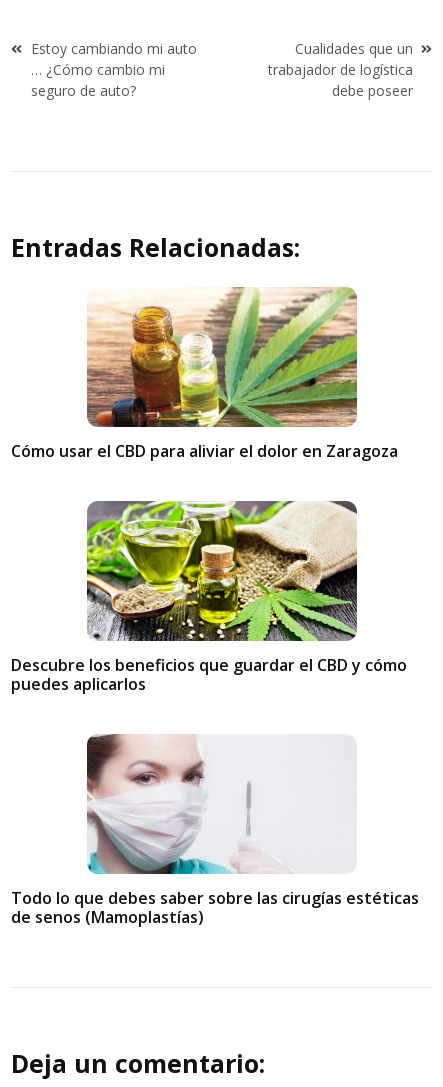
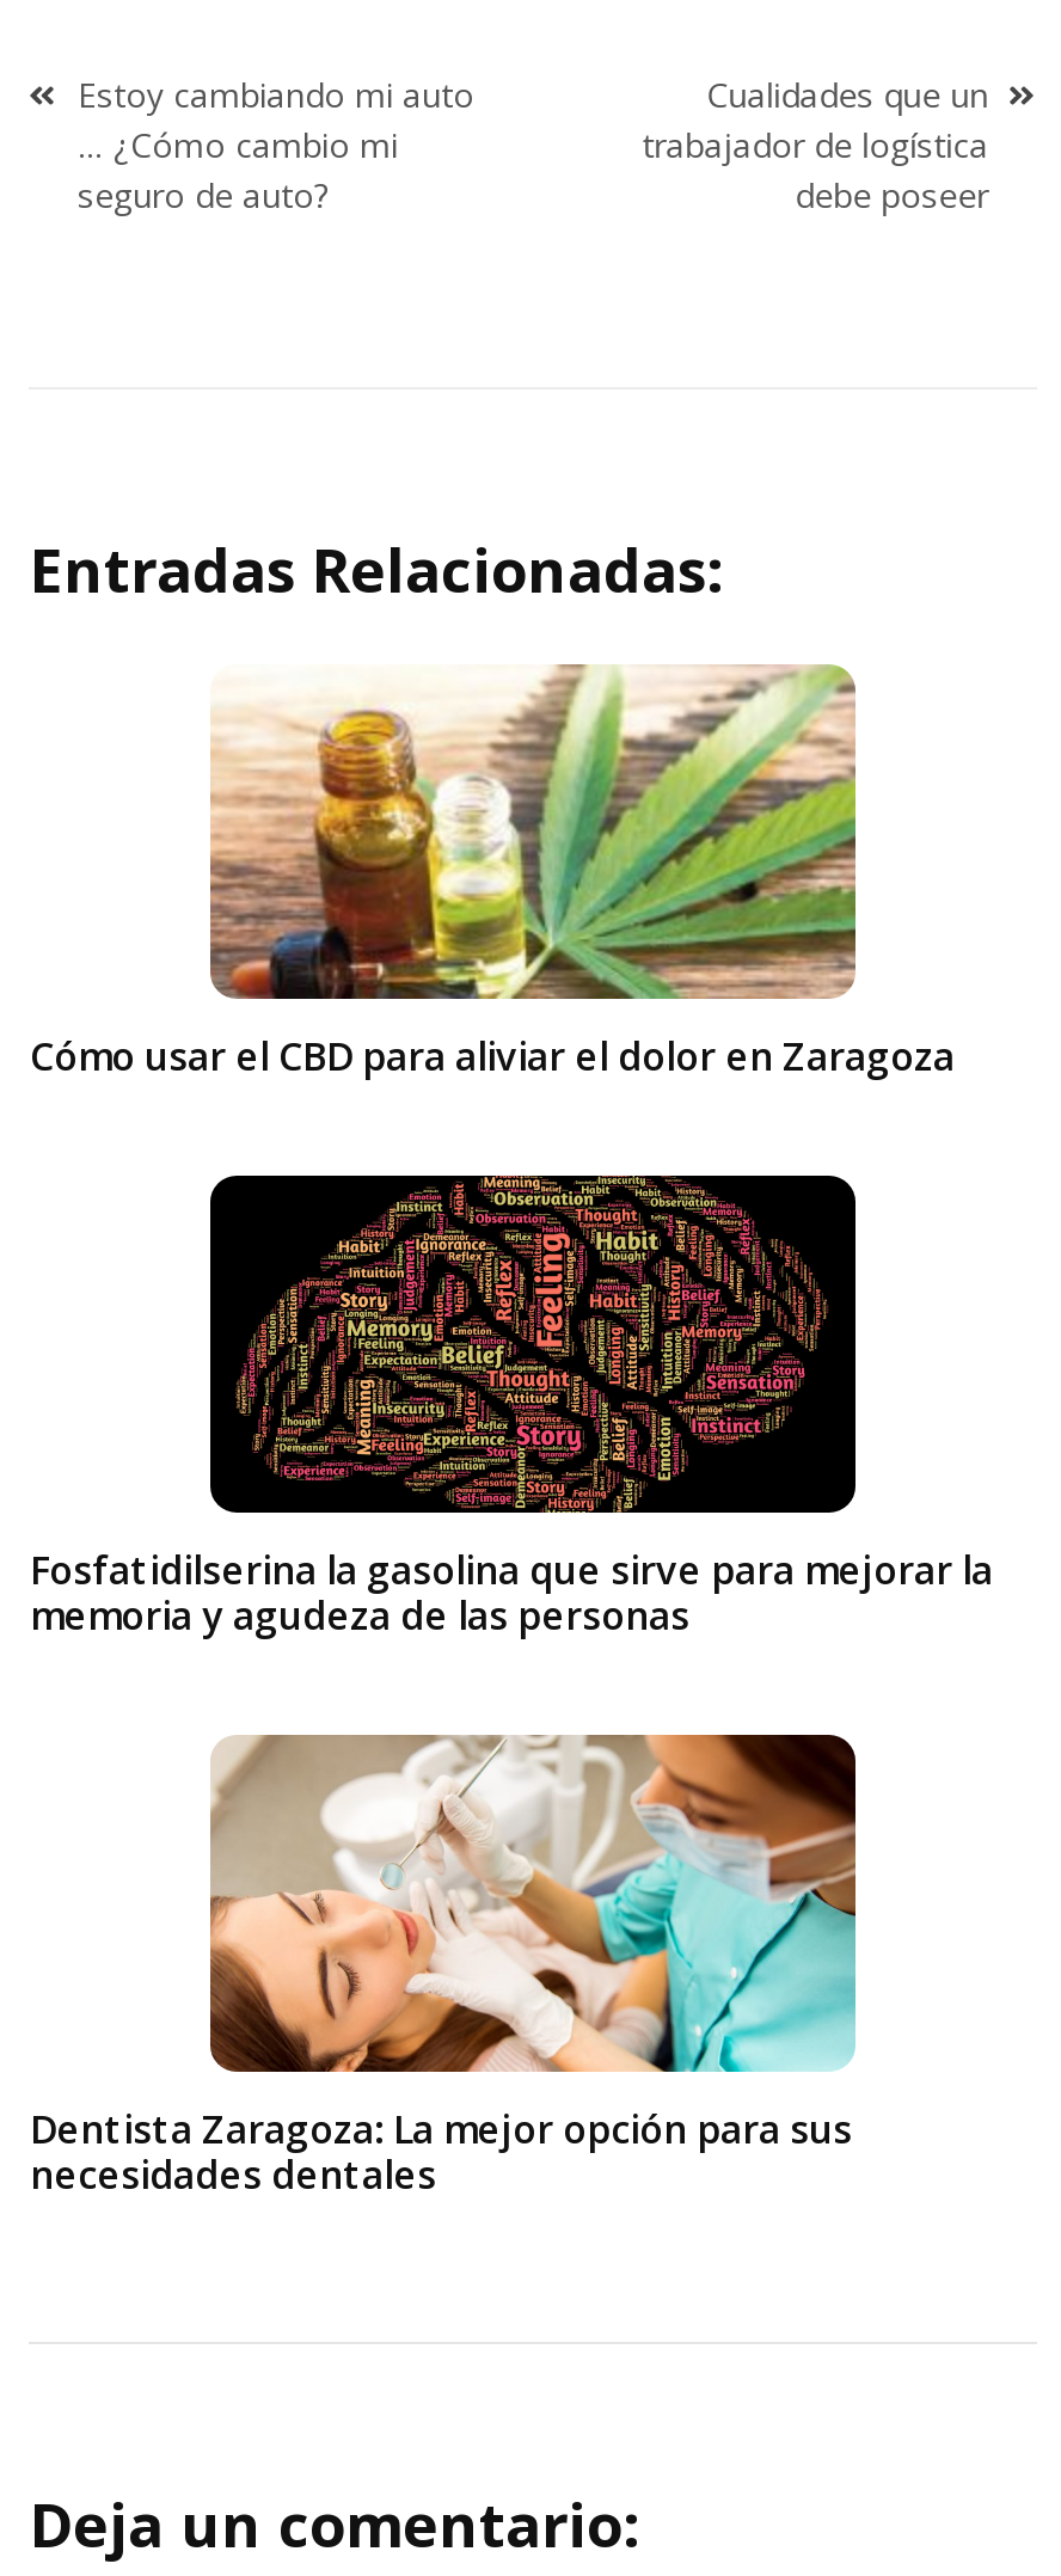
- [image]
- Descubre los beneficios que guardar el CBD y cómo
- puedes aplicarlos
+ [image]
+ Fosfatidilserina la gasolina que sirve para mejorar la
+ memoria y agudeza de las personas

- [image]
- Todo lo que debes saber sobre las cirugías estéticas
- de senos (Mamoplastías)
+ [image]
+ Dentista Zaragoza: La mejor opción para sus
+ necesidades dentales
